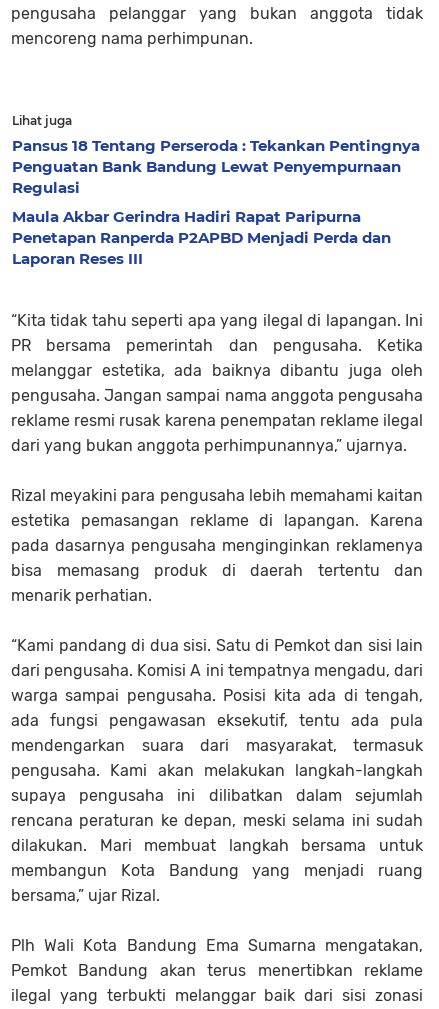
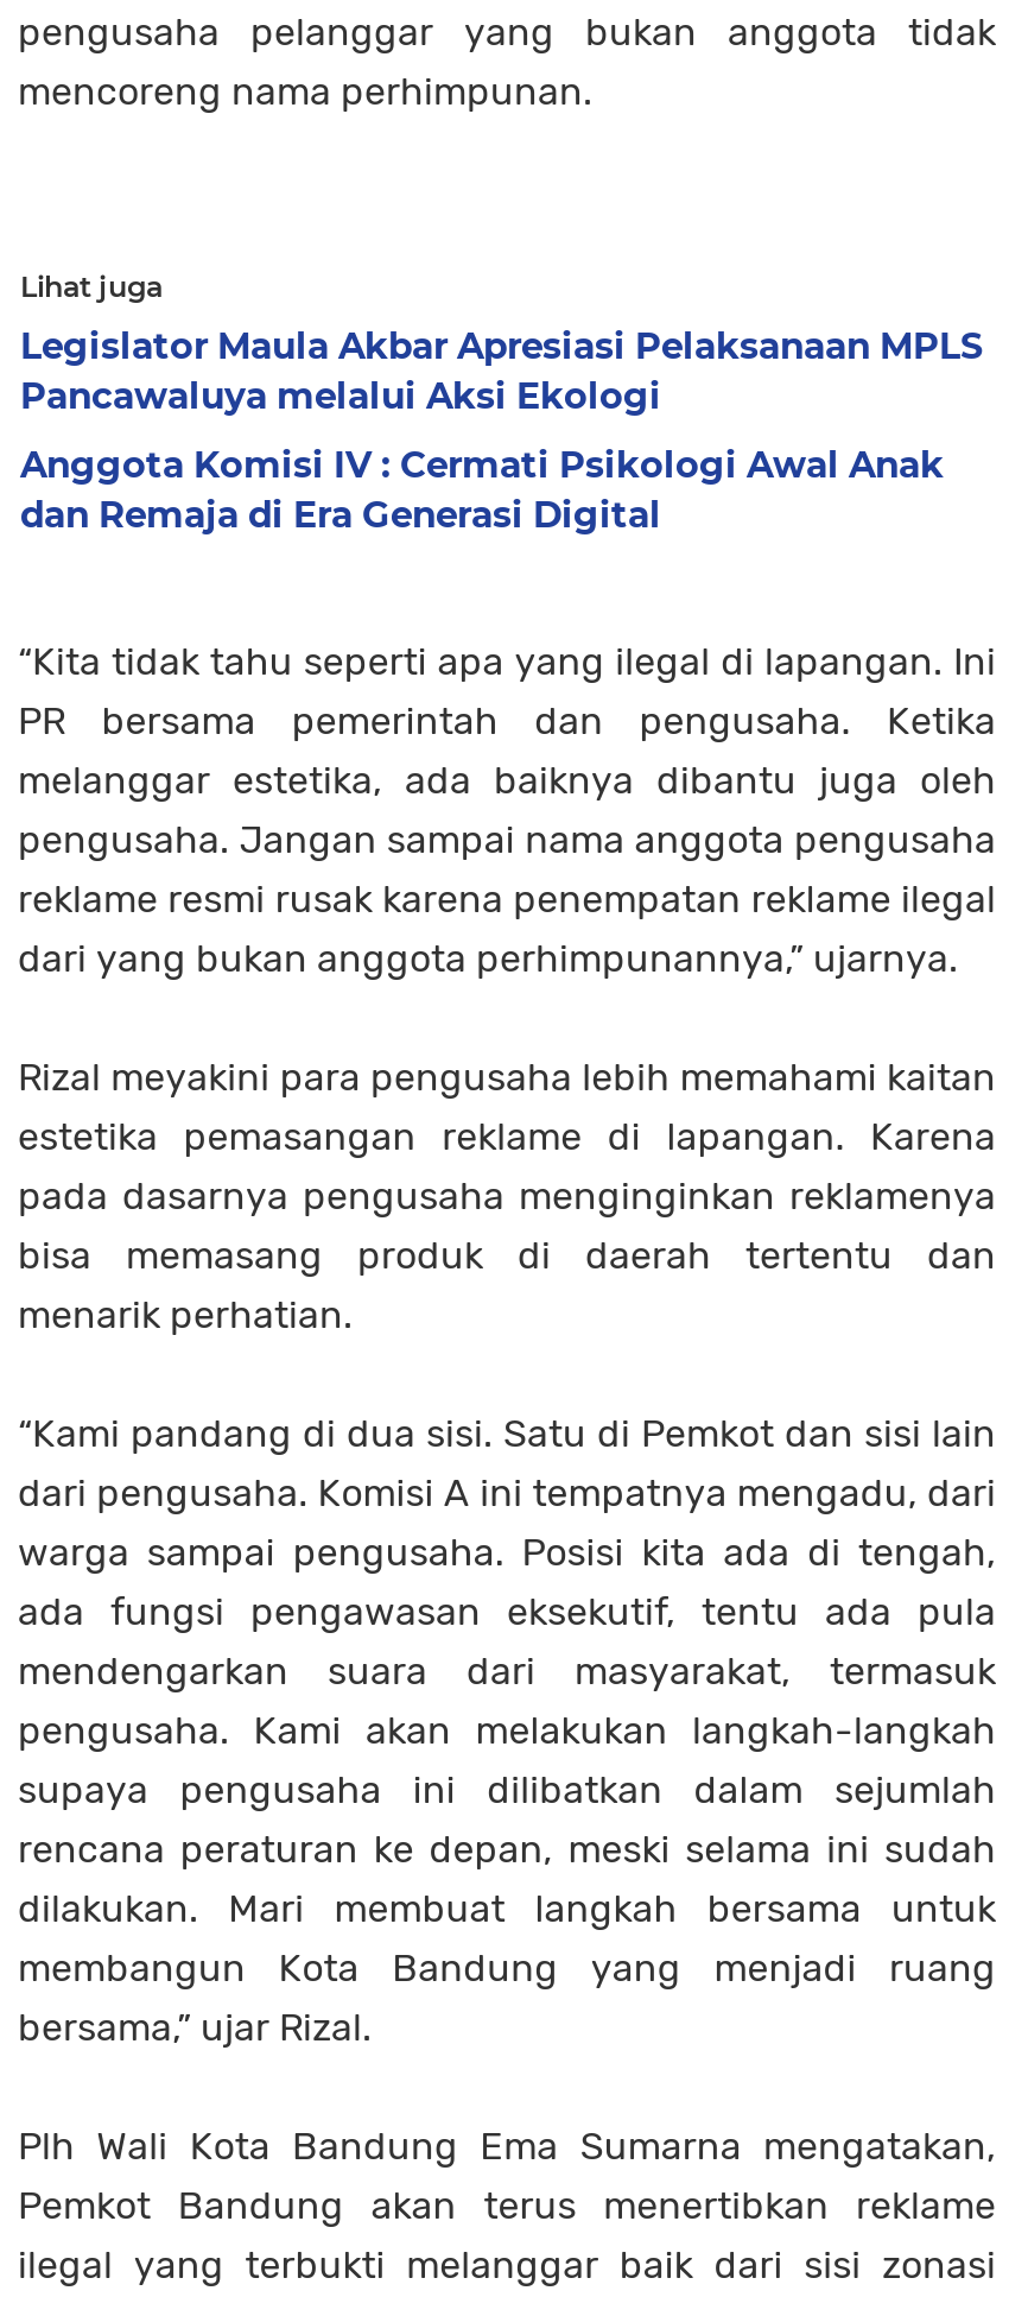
- Pansus 18 Tentang Perseroda : Tekankan Pentingnya
- Penguatan Bank Bandung Lewat Penyempurnaan
- Regulasi
+ Legislator Maula Akbar Apresiasi Pelaksanaan MPLS
+ Pancawaluya melalui Aksi Ekologi

- Maula Akbar Gerindra Hadiri Rapat Paripurna
- Penetapan Ranperda P2APBD Menjadi Perda dan
- Laporan Reses III
+ Anggota Komisi IV : Cermati Psikologi Awal Anak
+ dan Remaja di Era Generasi Digital
